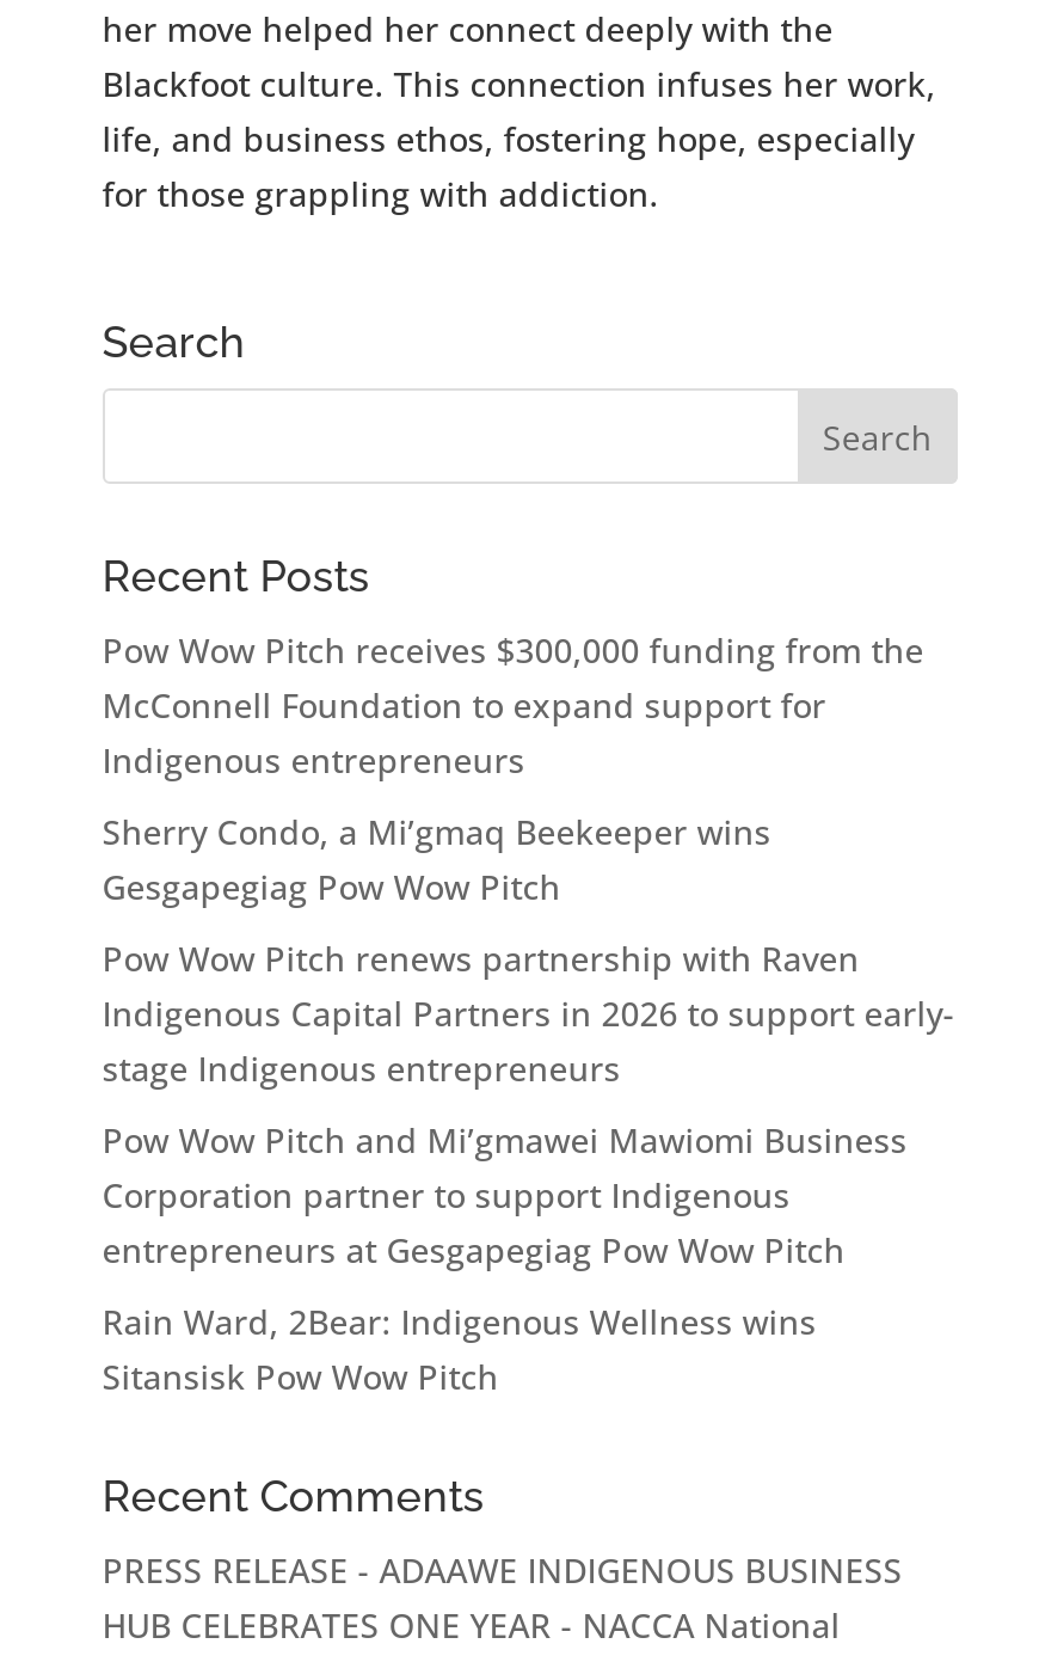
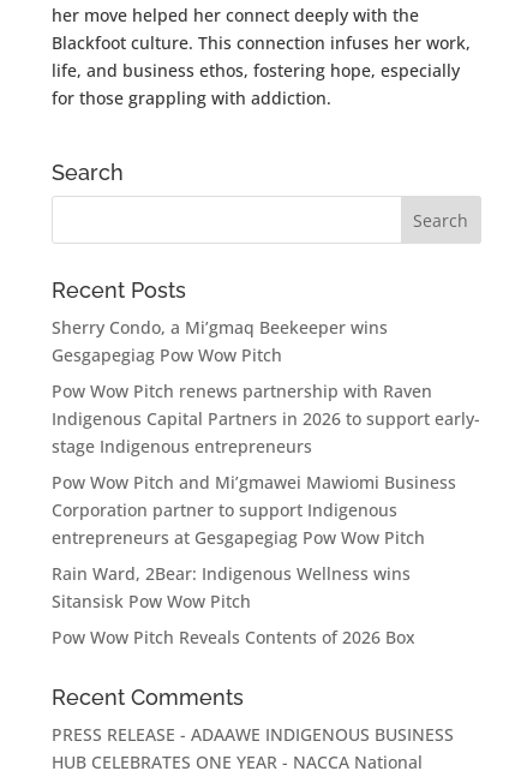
- Pow Wow Pitch receives $300,000 funding from the
- McConnell Foundation to expand support for
- Indigenous entrepreneurs

moved up: Sherry Condo, a Mi’gmaq Beekeeper wins | Gesgapegiag Pow Wow Pitch | Pow Wow Pitch renews partnership with Raven | ... | Rain Ward, 2Bear: Indigenous Wellness wins | Sitansisk Pow Wow Pitch

+ Pow Wow Pitch Reveals Contents of 2026 Box
